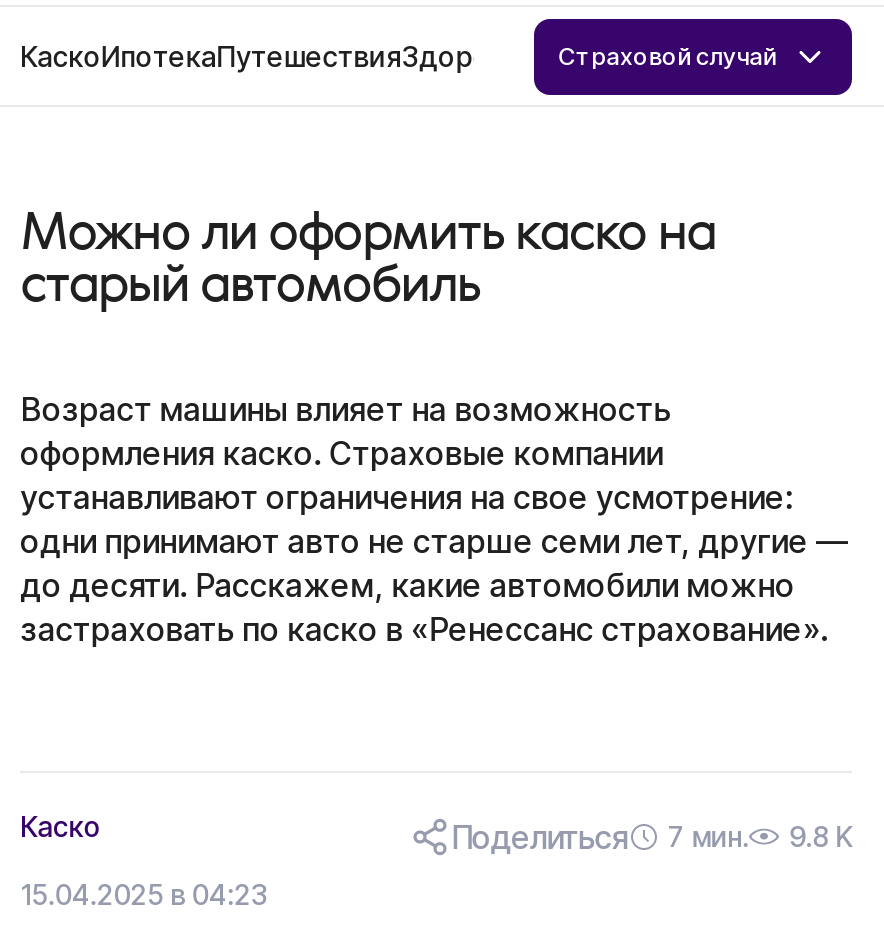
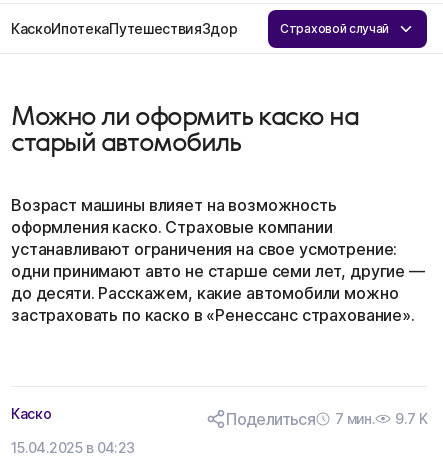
- Поделиться 7 мин. 9.8 K
+ Поделиться 7 мин. 9.7 K
